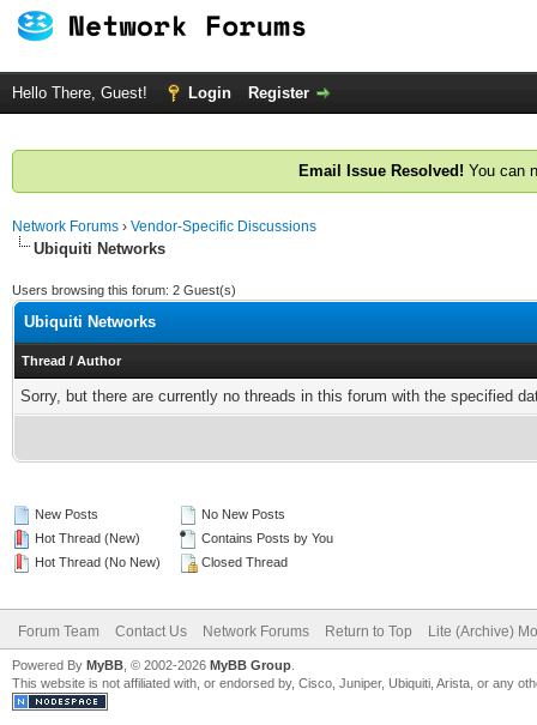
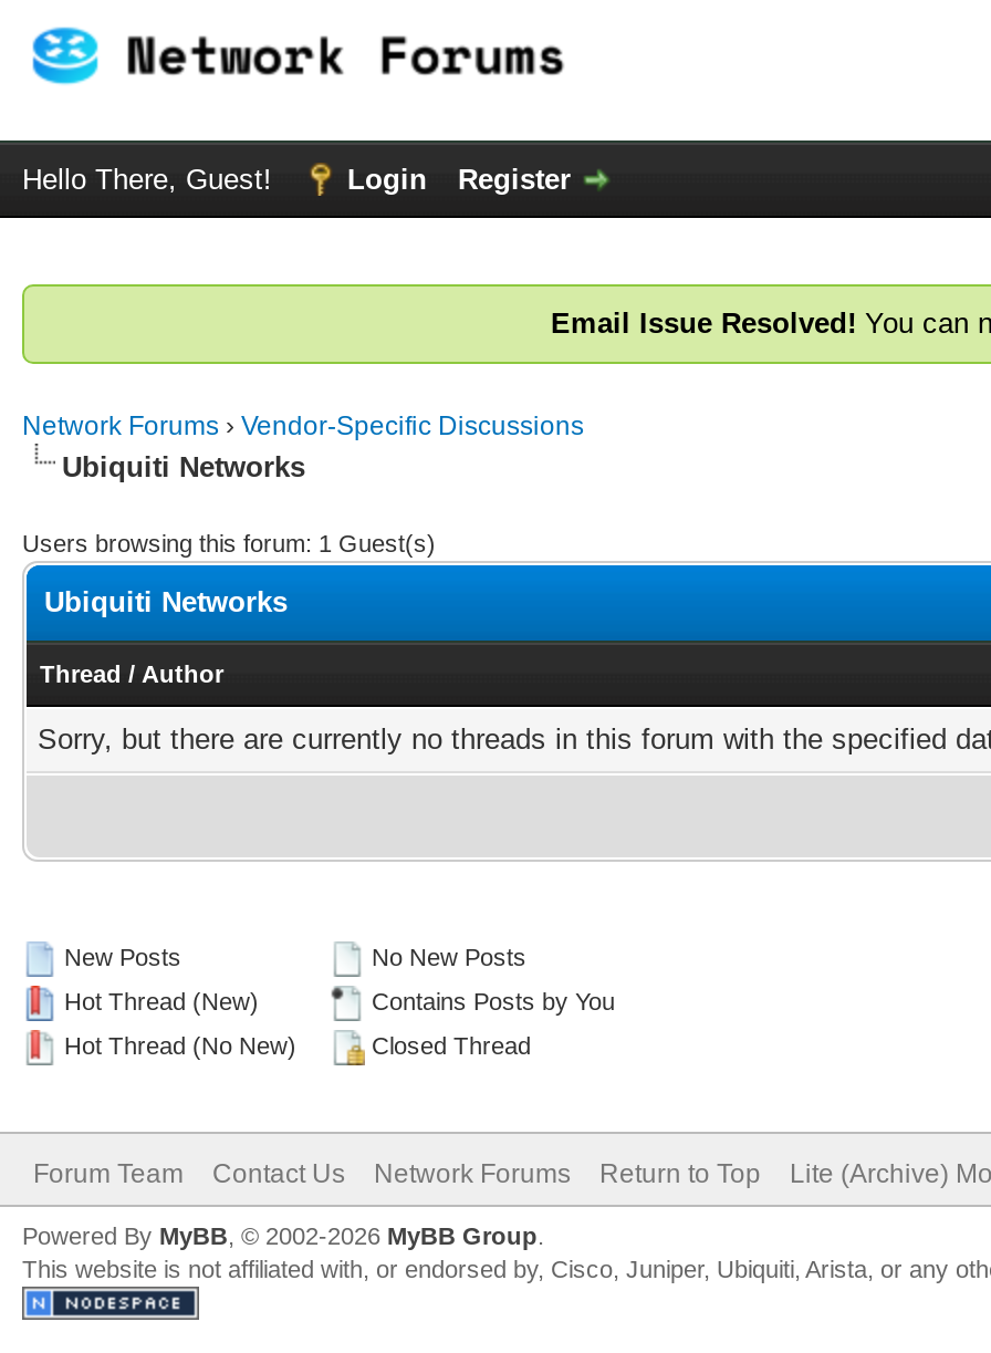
- Users browsing this forum: 2 Guest(s)
+ Users browsing this forum: 1 Guest(s)
